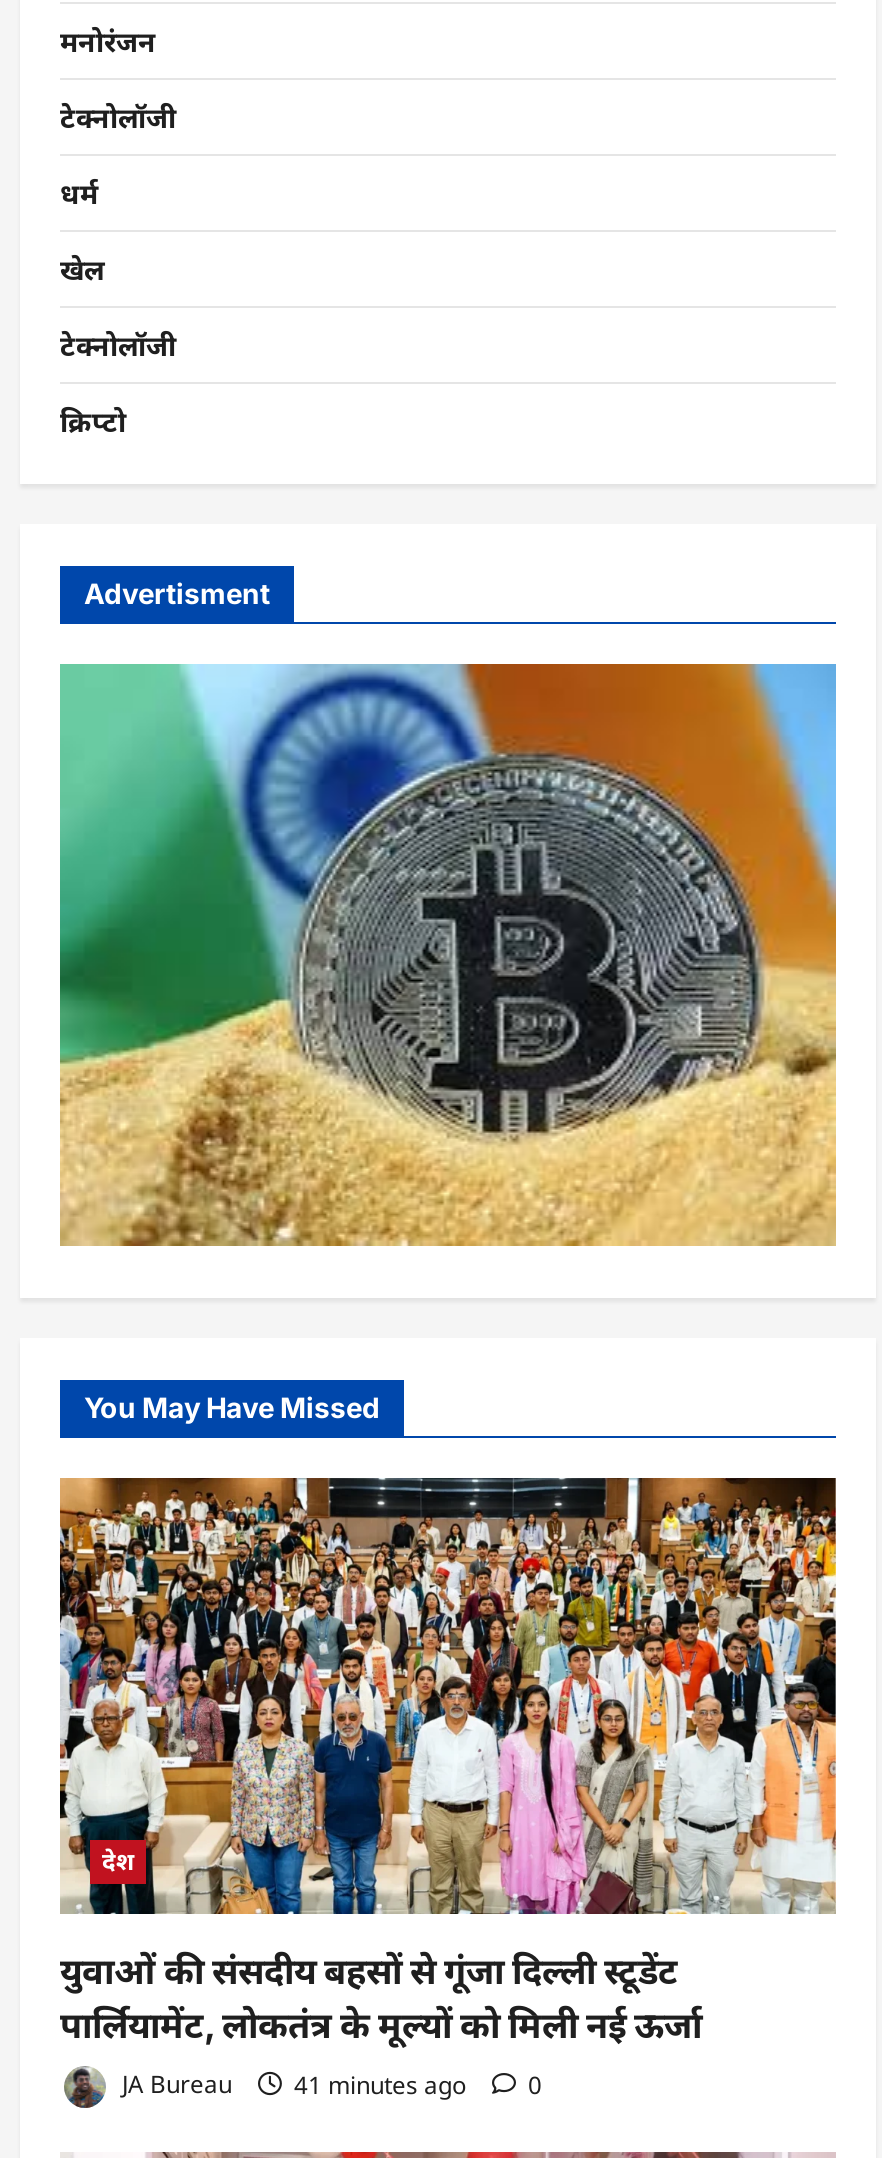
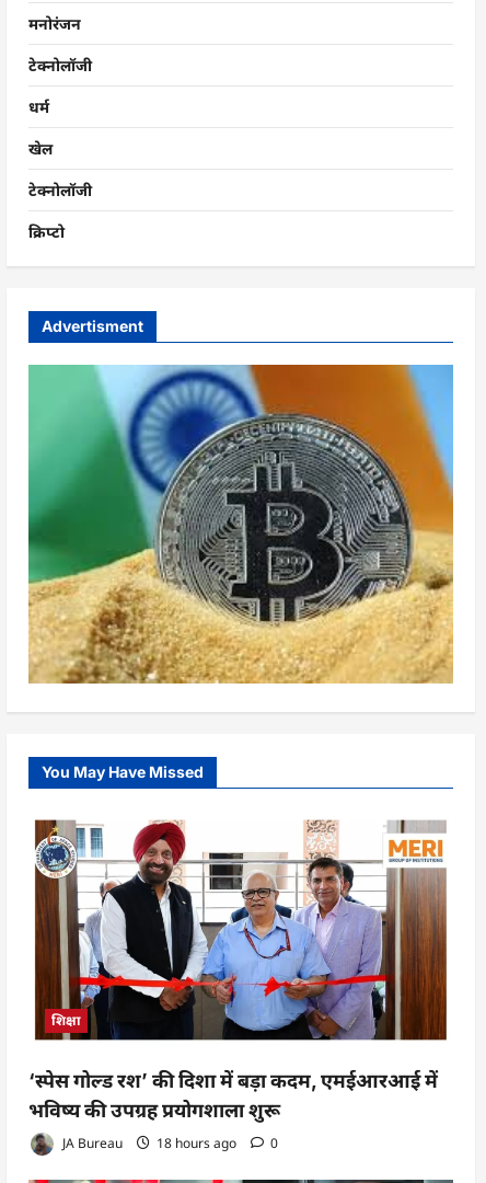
- [image]
- देश
+ [image]
+ शिक्षा

- युवाओं की संसदीय बहसों से गूंजा दिल्ली स्टूडेंट
- पार्लियामेंट, लोकतंत्र के मूल्यों को मिली नई ऊर्जा
+ ‘स्पेस गोल्ड रश’ की दिशा में बड़ा कदम, एमईआरआई में
+ भविष्य की उपग्रह प्रयोगशाला शुरू

- JA Bureau 41 minutes ago 0
+ JA Bureau 18 hours ago 0
